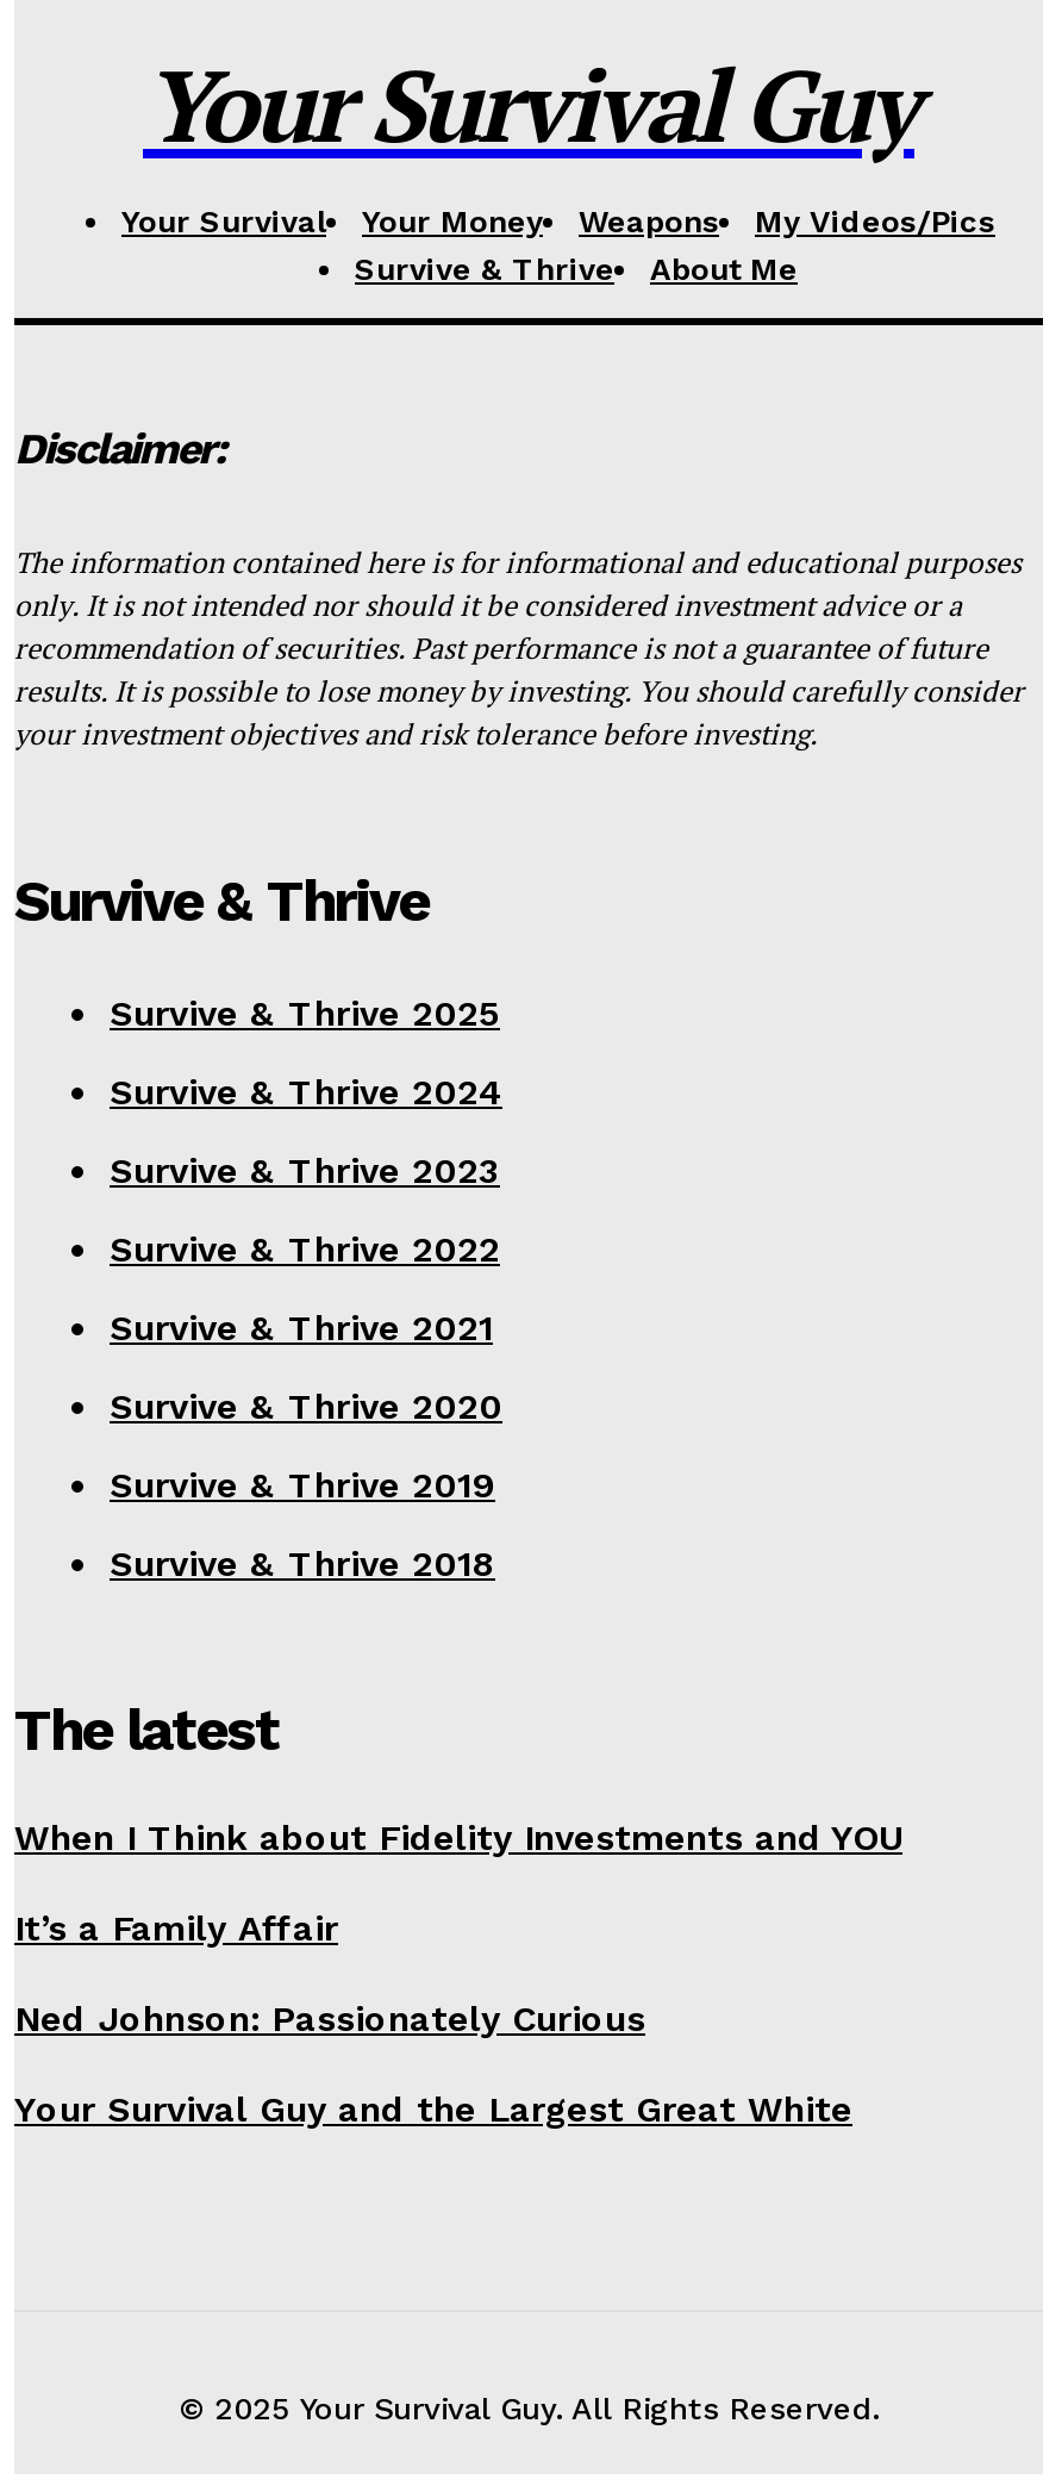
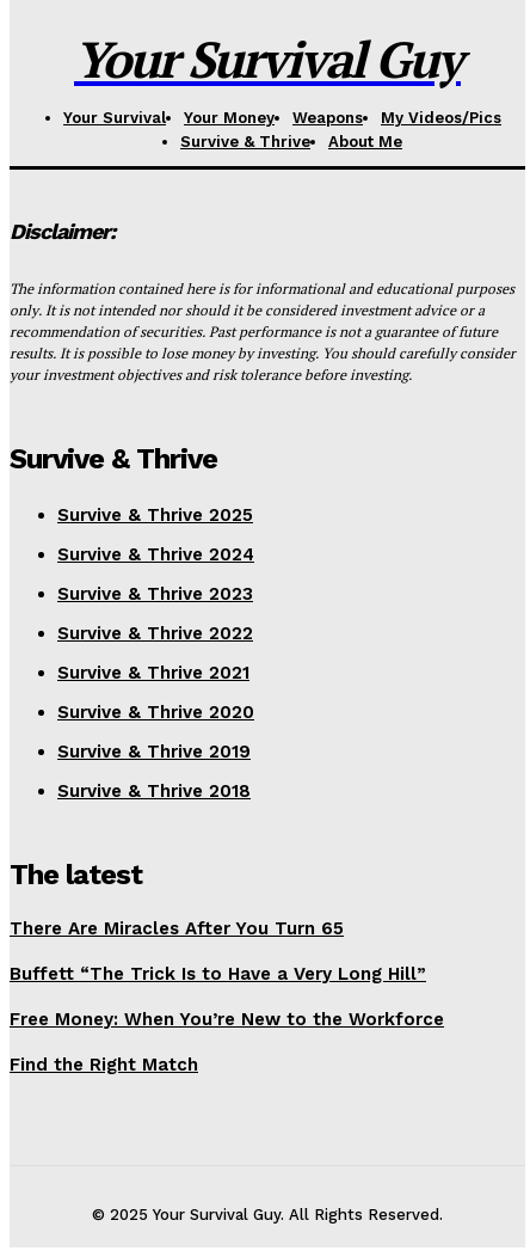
- When I Think about Fidelity Investments and YOU
+ There Are Miracles After You Turn 65

- It’s a Family Affair
+ Buffett “The Trick Is to Have a Very Long Hill”

- Ned Johnson: Passionately Curious
+ Free Money: When You’re New to the Workforce

- Your Survival Guy and the Largest Great White
+ Find the Right Match
